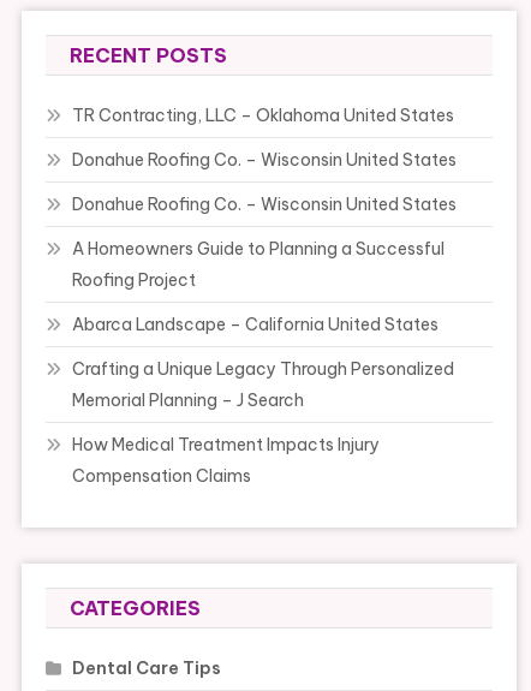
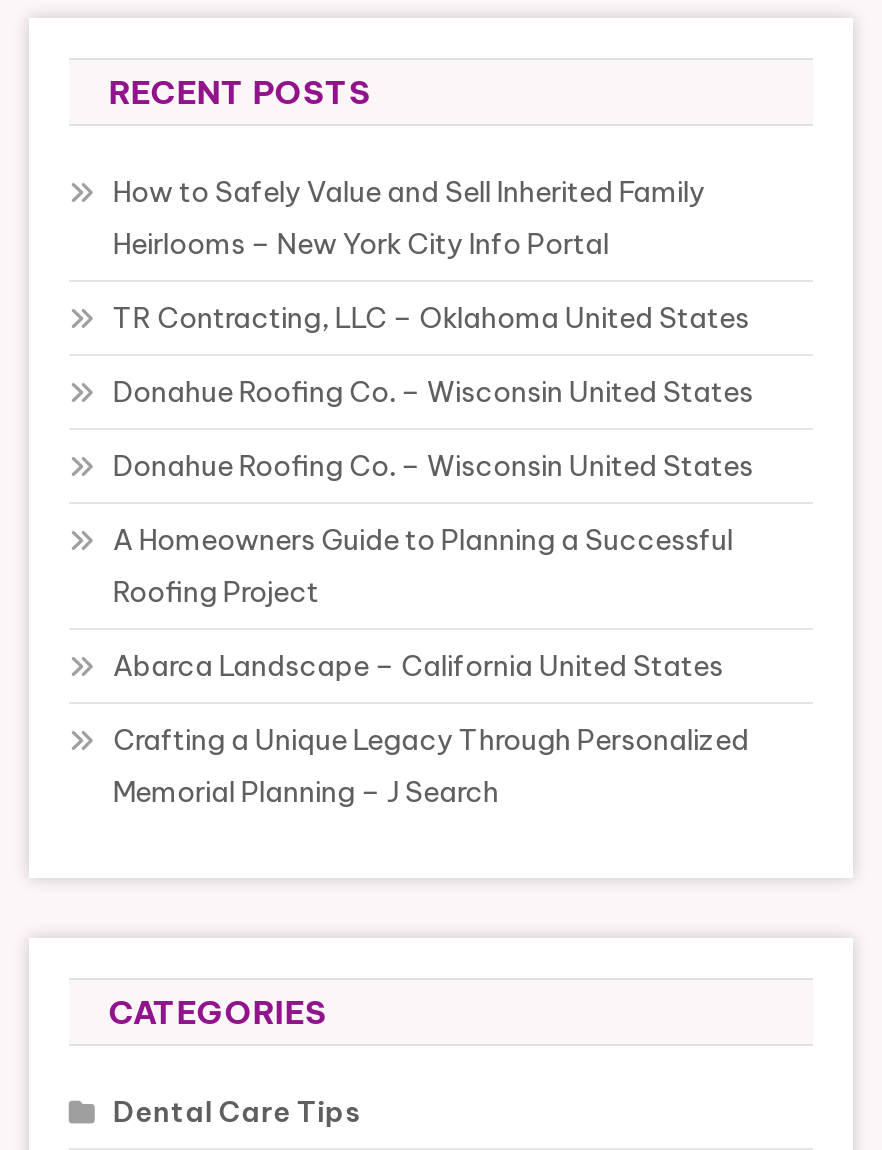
+ How to Safely Value and Sell Inherited Family
+ Heirlooms – New York City Info Portal

moved down: TR Contracting, LLC – Oklahoma United States | Donahue Roofing Co. – Wisconsin United States | Donahue Roofing Co. – Wisconsin United States | A Homeowners Guide to Planning a Successful | Roofing Project | Abarca Landscape – California United States | Crafting a Unique Legacy Through Personalized | Memorial Planning – J Search

- How Medical Treatment Impacts Injury
- Compensation Claims
